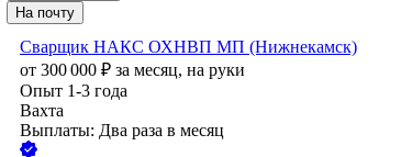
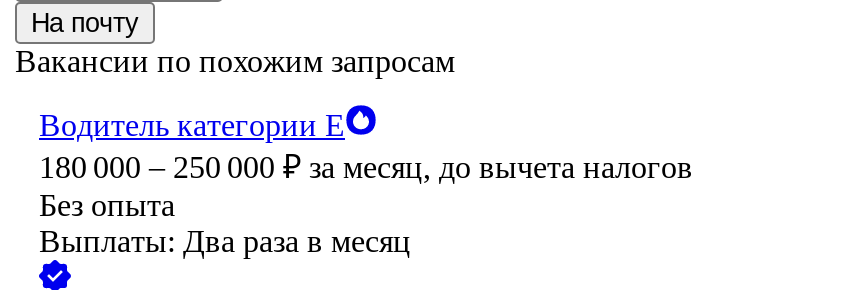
- Сварщик НАКС ОХНВП МП (Нижнекамск)
- от 300 000 ₽ за месяц, на руки
- Опыт 1-3 года
- Вахта
+ Вакансии по похожим запросам
+ Водитель категории Е
+ 180 000 – 250 000 ₽ за месяц, до вычета налогов
+ Без опыта
